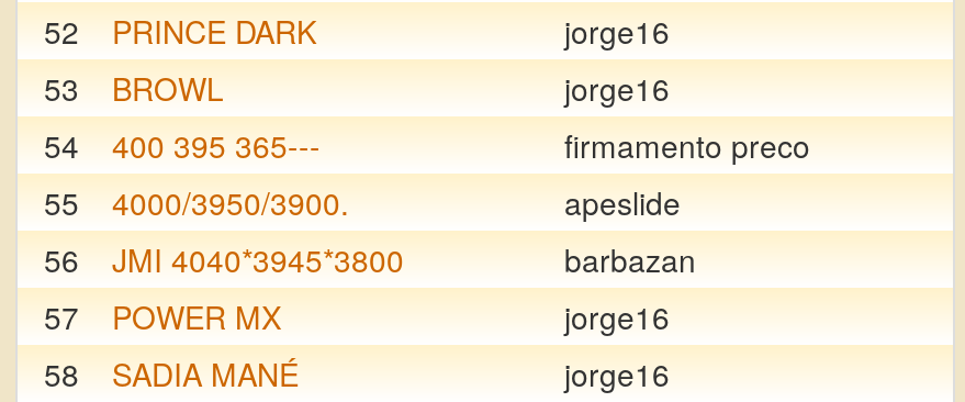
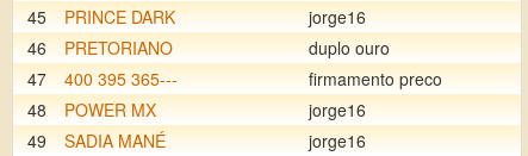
- 52 PRINCE DARK
+ 45 PRINCE DARK

- 53
- BROWL
- jorge16
- 54
+ 46
+ PRETORIANO
+ duplo ouro
+ 47

- 55
- 4000/3950/3900.
- apeslide
- 56
- JMI 4040*3945*3800
- barbazan
- 57
+ 48

- 58 SADIA MANÉ
+ 49 SADIA MANÉ
